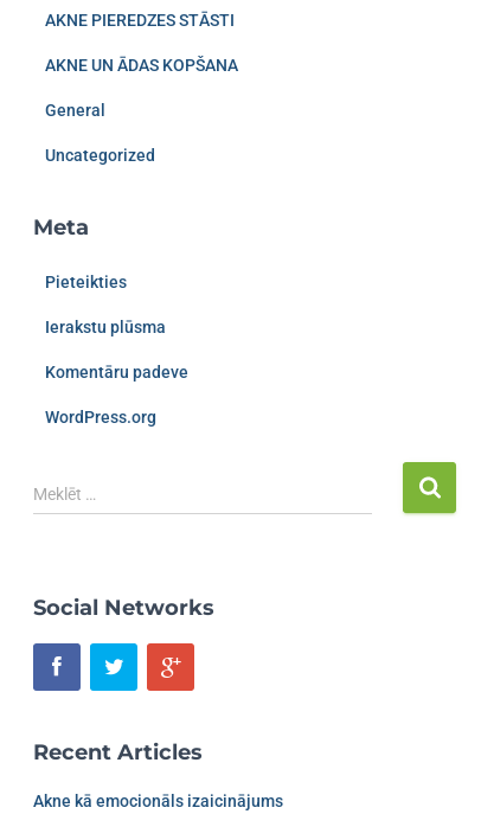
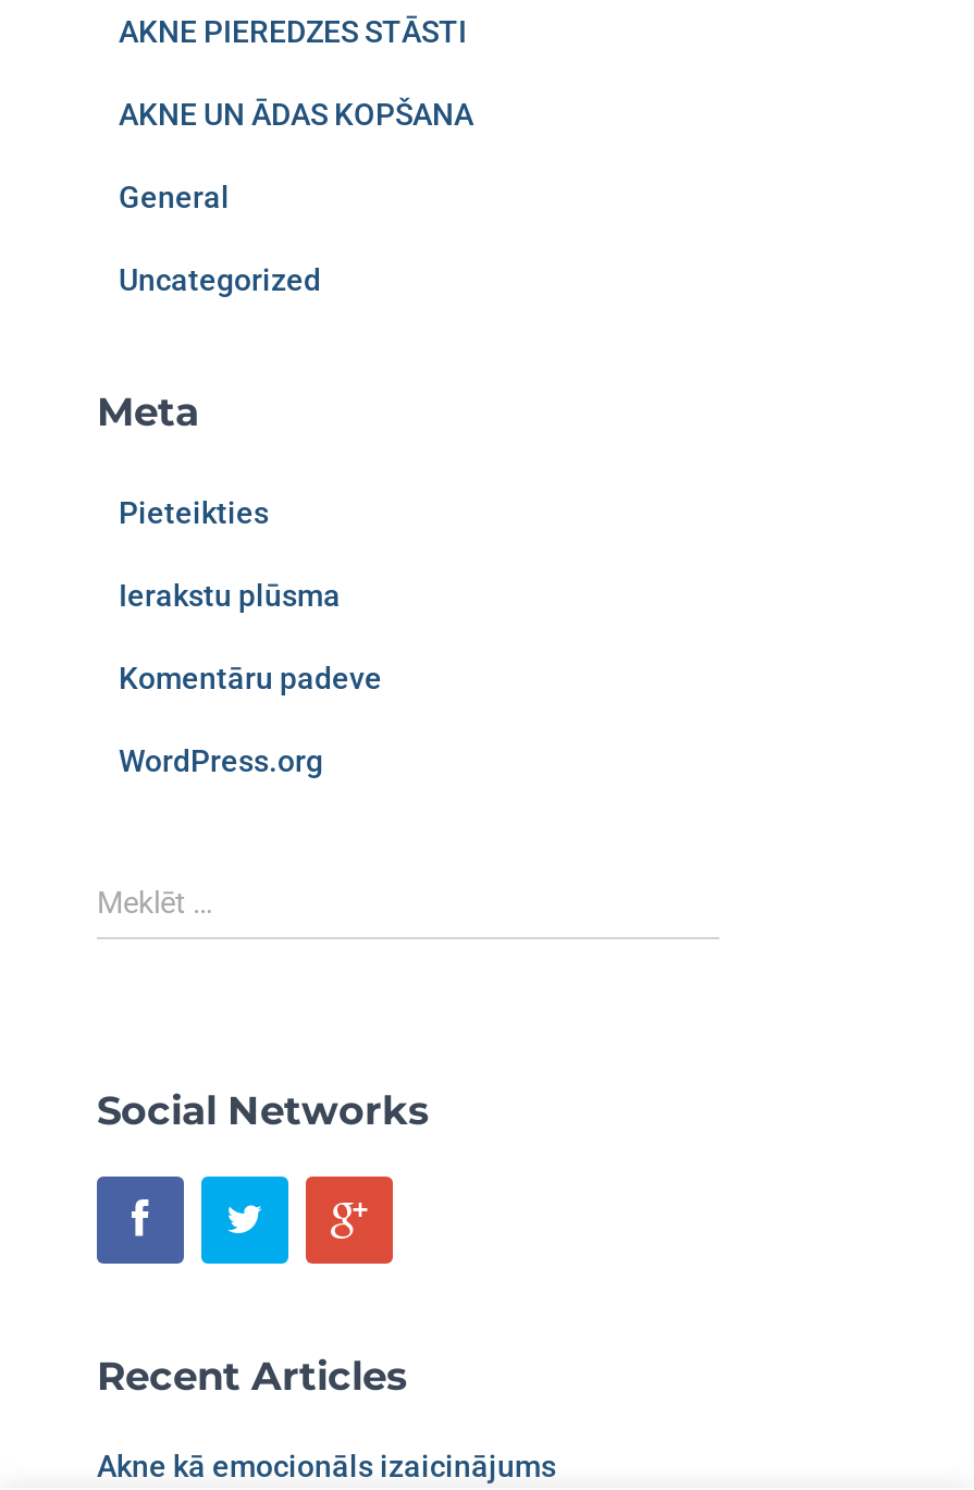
- [image]
